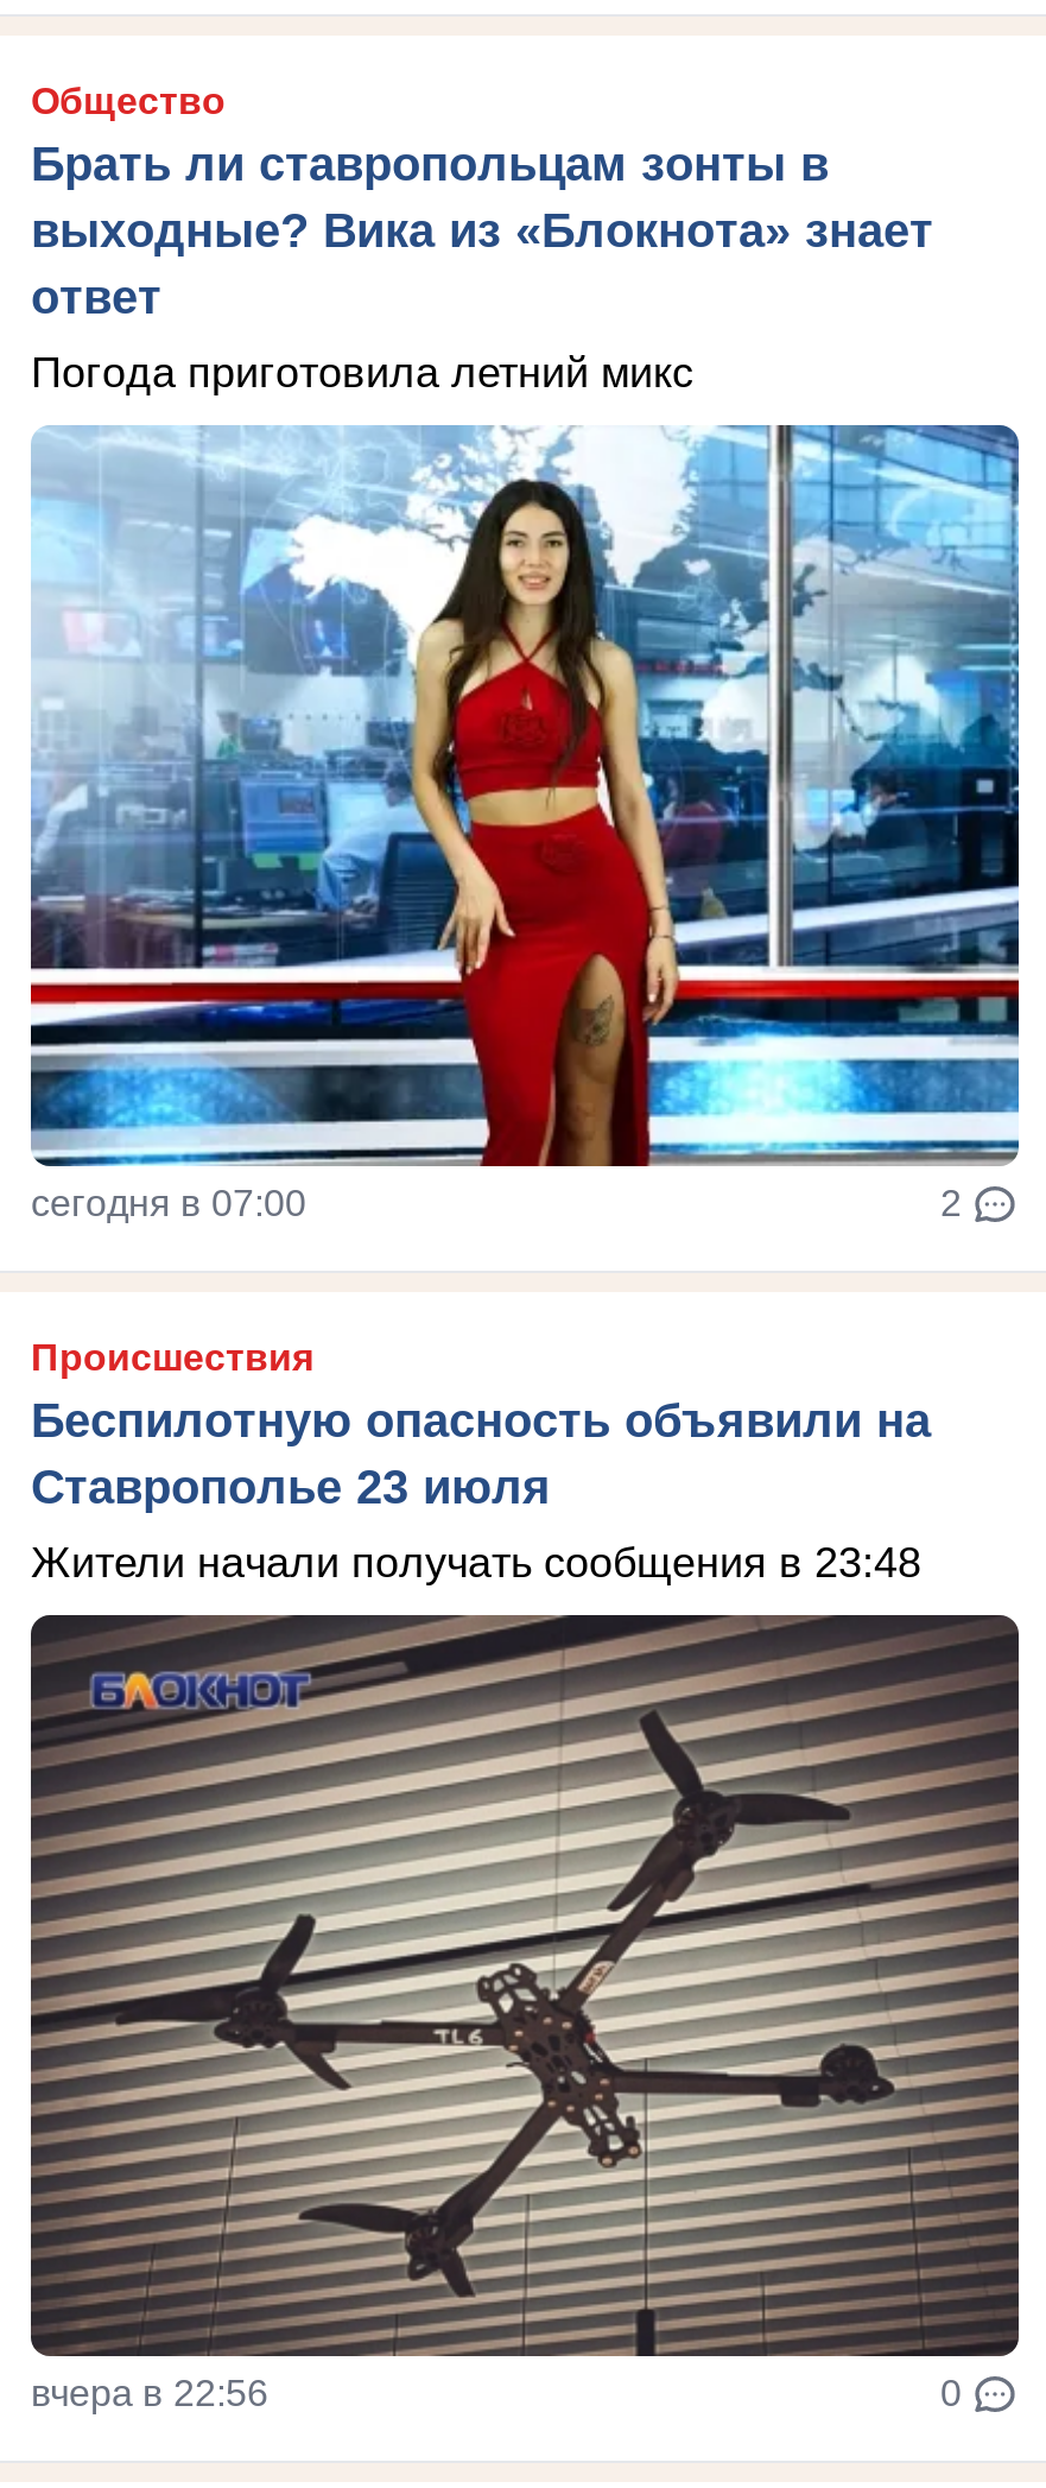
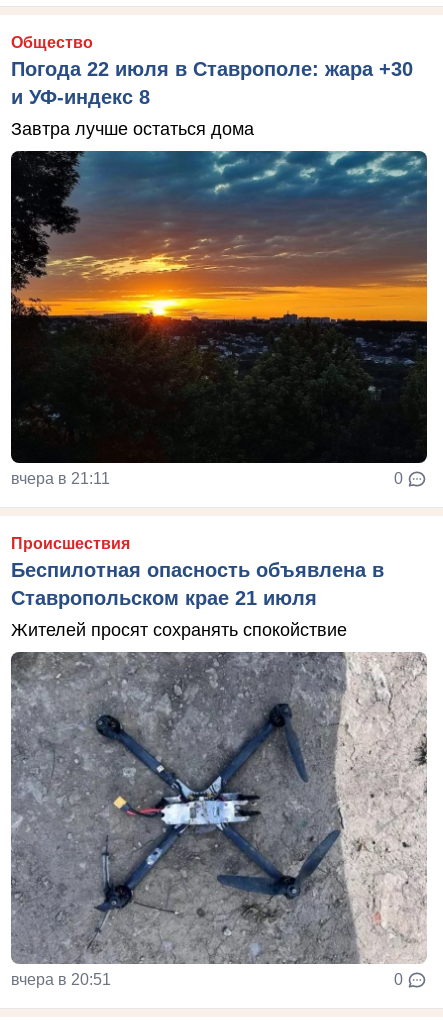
- Брать ли ставропольцам зонты в
- выходные? Вика из «Блокнота» знает
- ответ
+ Погода 22 июля в Ставрополе: жара +30
+ и УФ-индекс 8

- Погода приготовила летний микс
+ Завтра лучше остаться дома

- [image]
- сегодня в 07:00
- 2
+ [image]
+ вчера в 21:11
+ 0

- Беспилотную опасность объявили на
- Ставрополье 23 июля
+ Беспилотная опасность объявлена в
+ Ставропольском крае 21 июля

- Жители начали получать сообщения в 23:48
+ Жителей просят сохранять спокойствие

- [image]
- вчера в 22:56
+ [image]
+ вчера в 20:51
